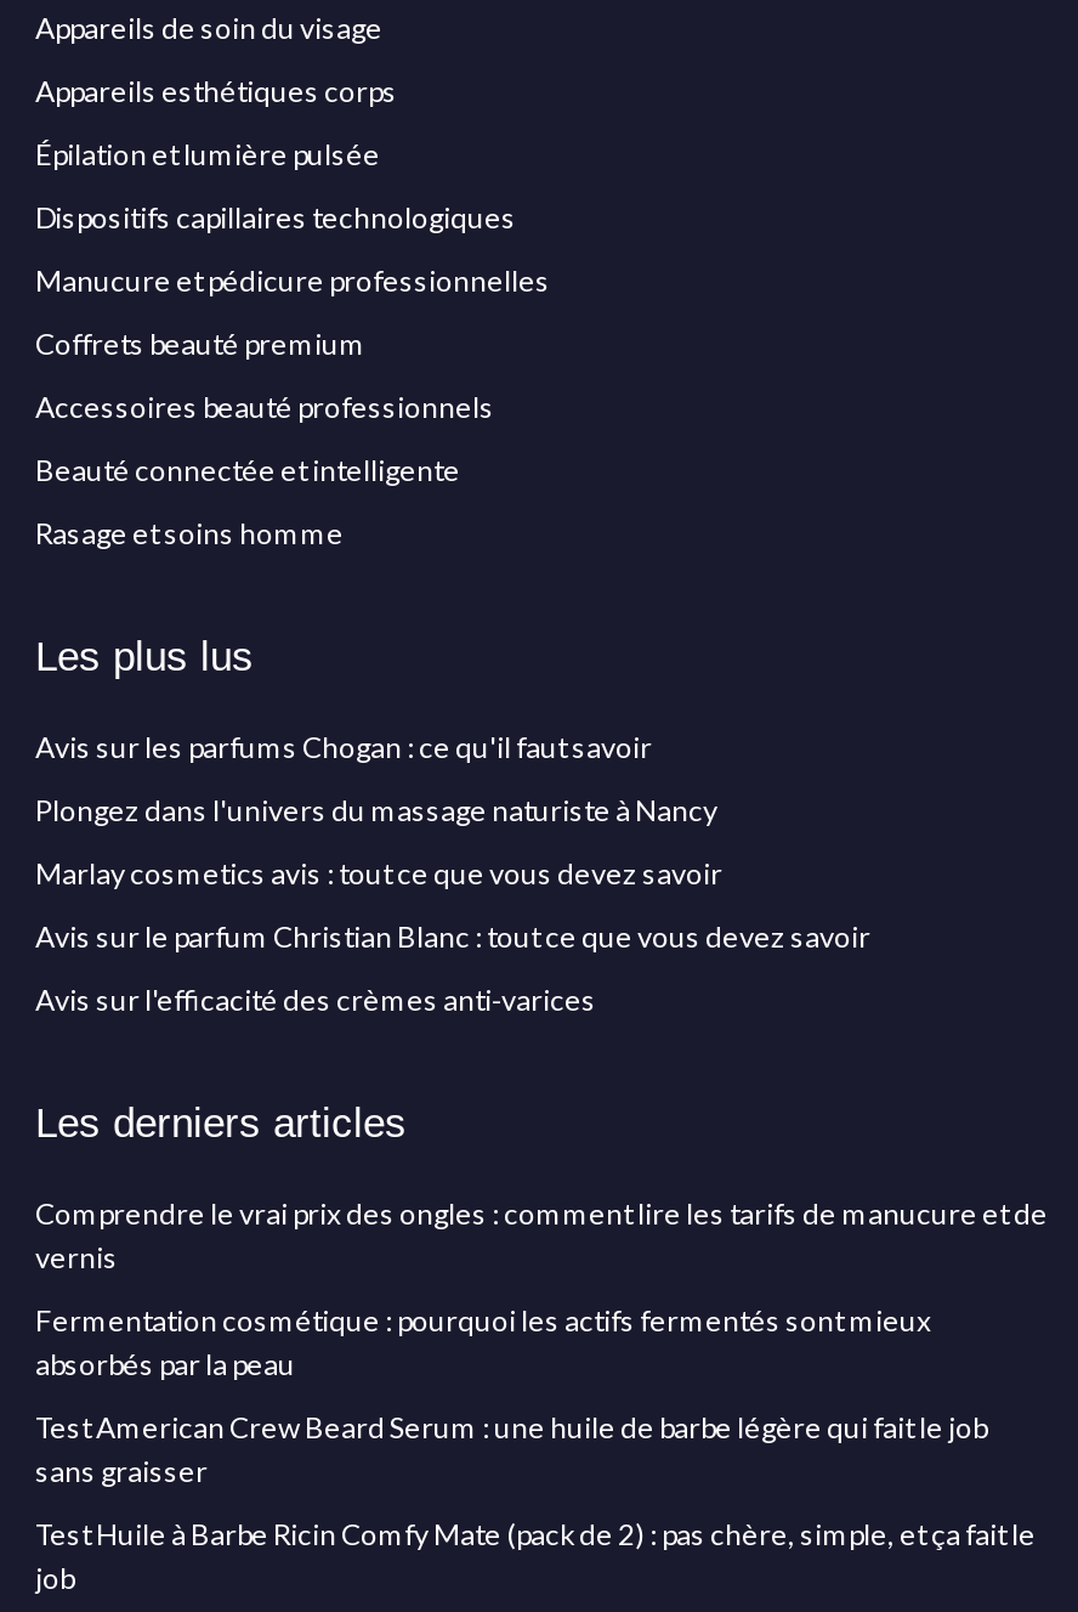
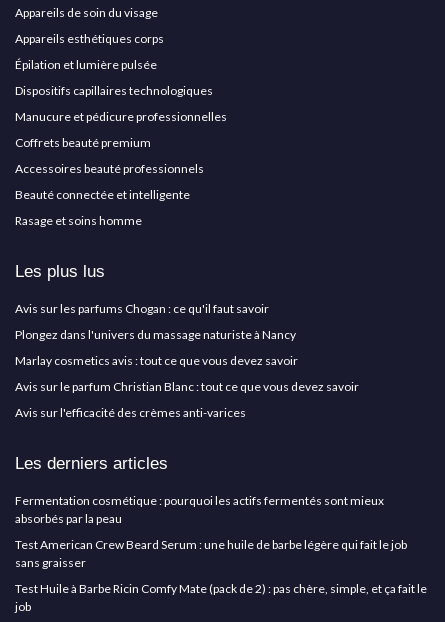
- Comprendre le vrai prix des ongles : comment lire les tarifs de manucure et de
- vernis
